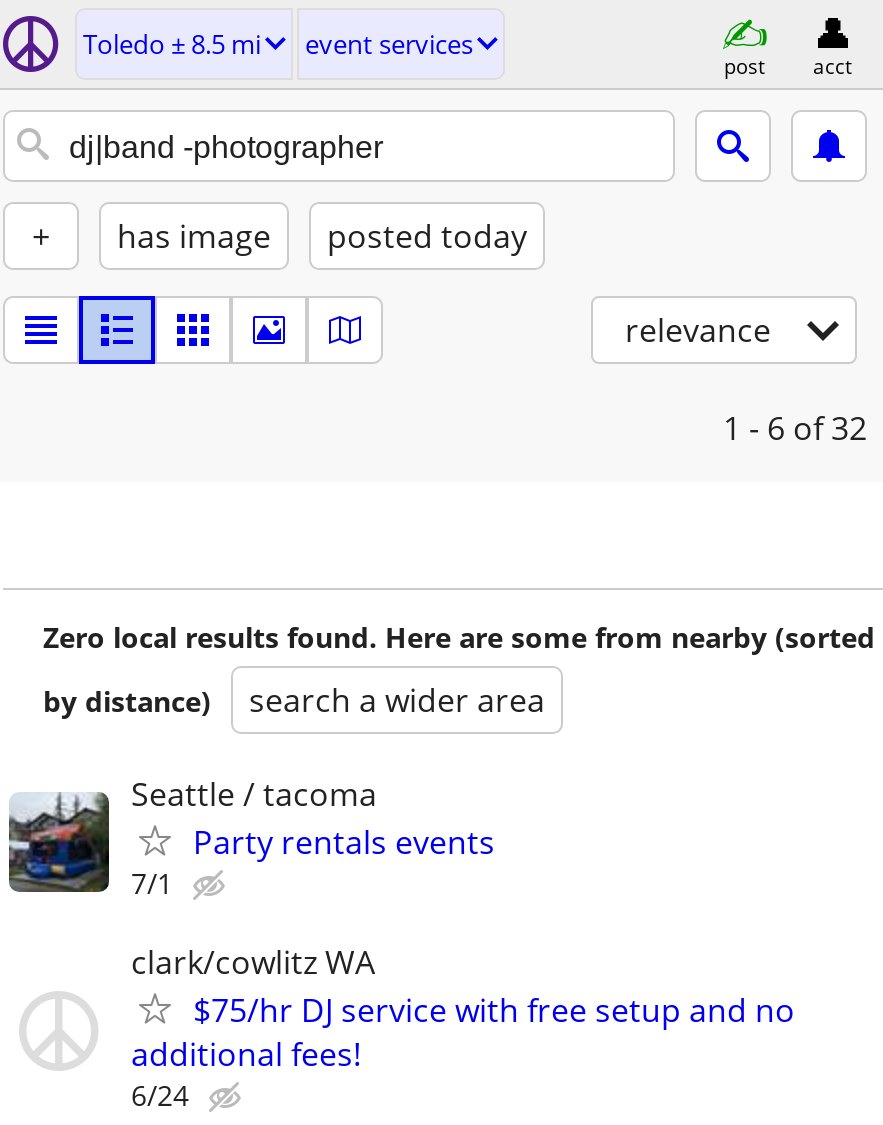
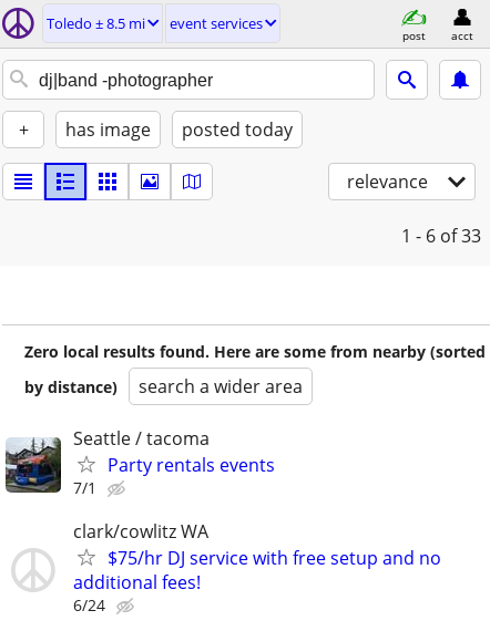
- 1 - 6 of 32
+ 1 - 6 of 33
